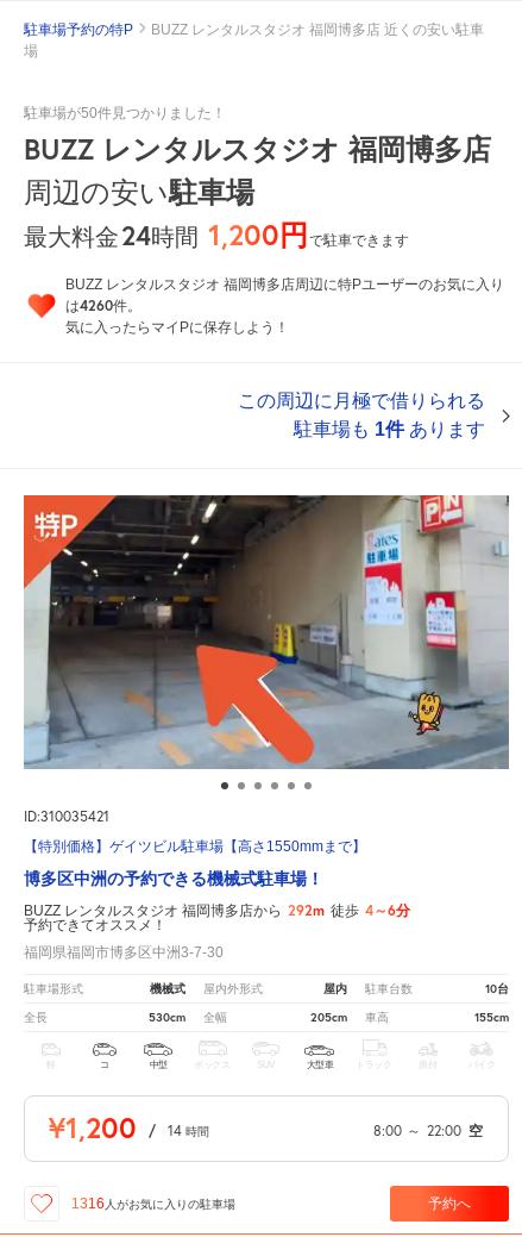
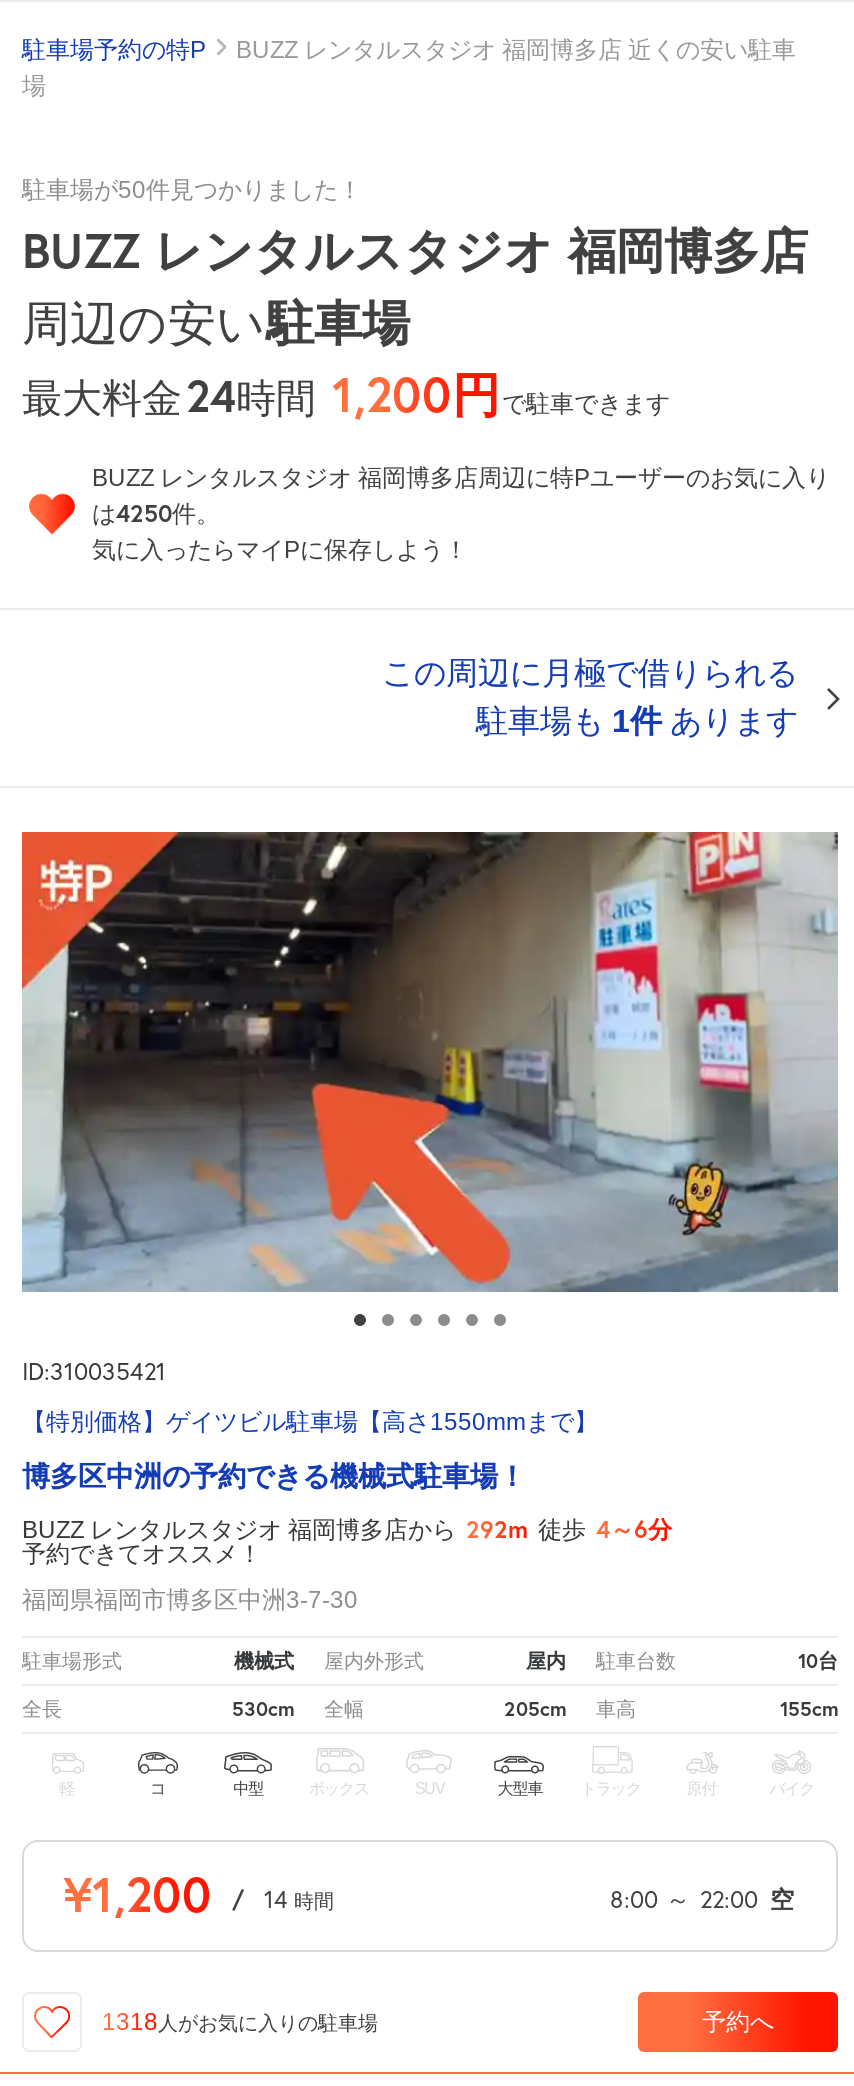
- は4260件。
+ は4250件。

- 1316人がお気に入りの駐車場
+ 1318人がお気に入りの駐車場
